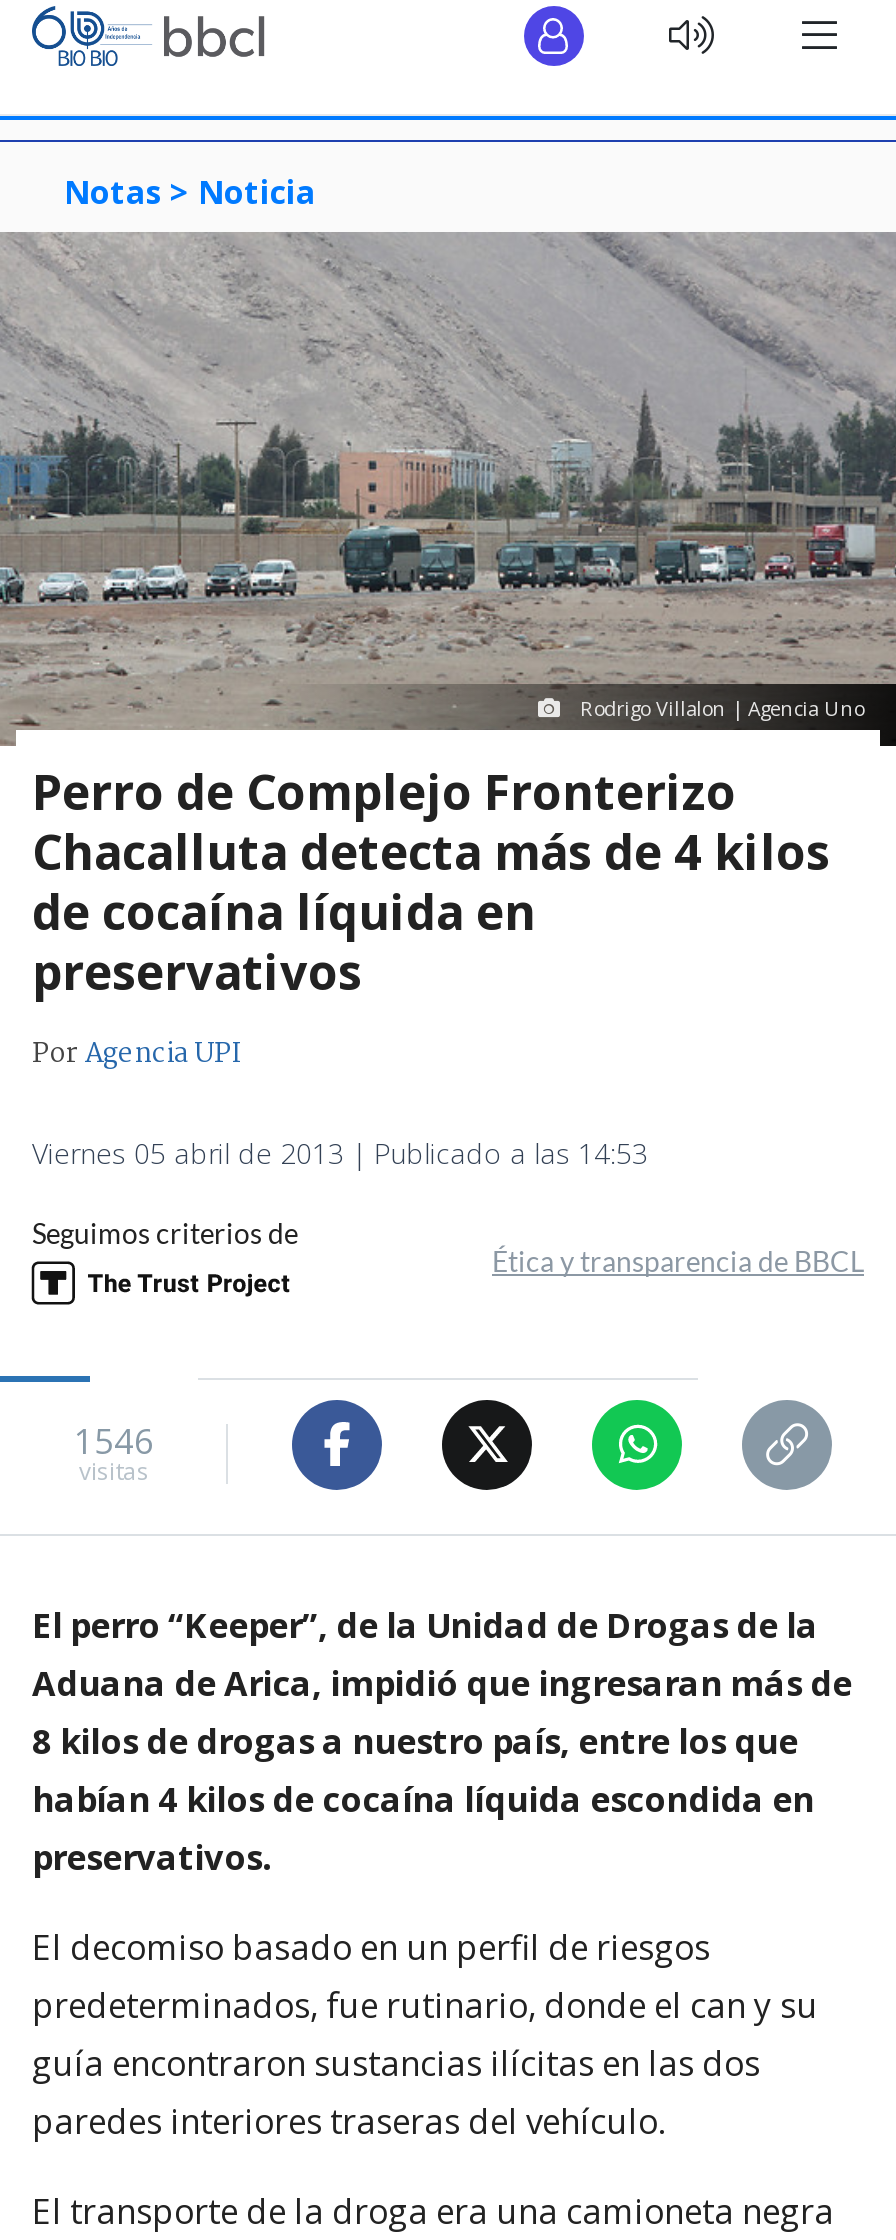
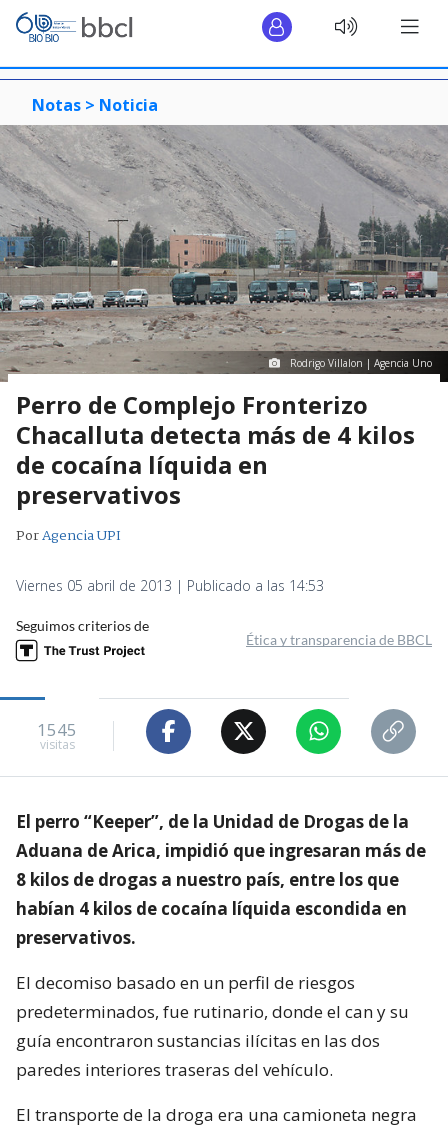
- 1546
+ 1545
